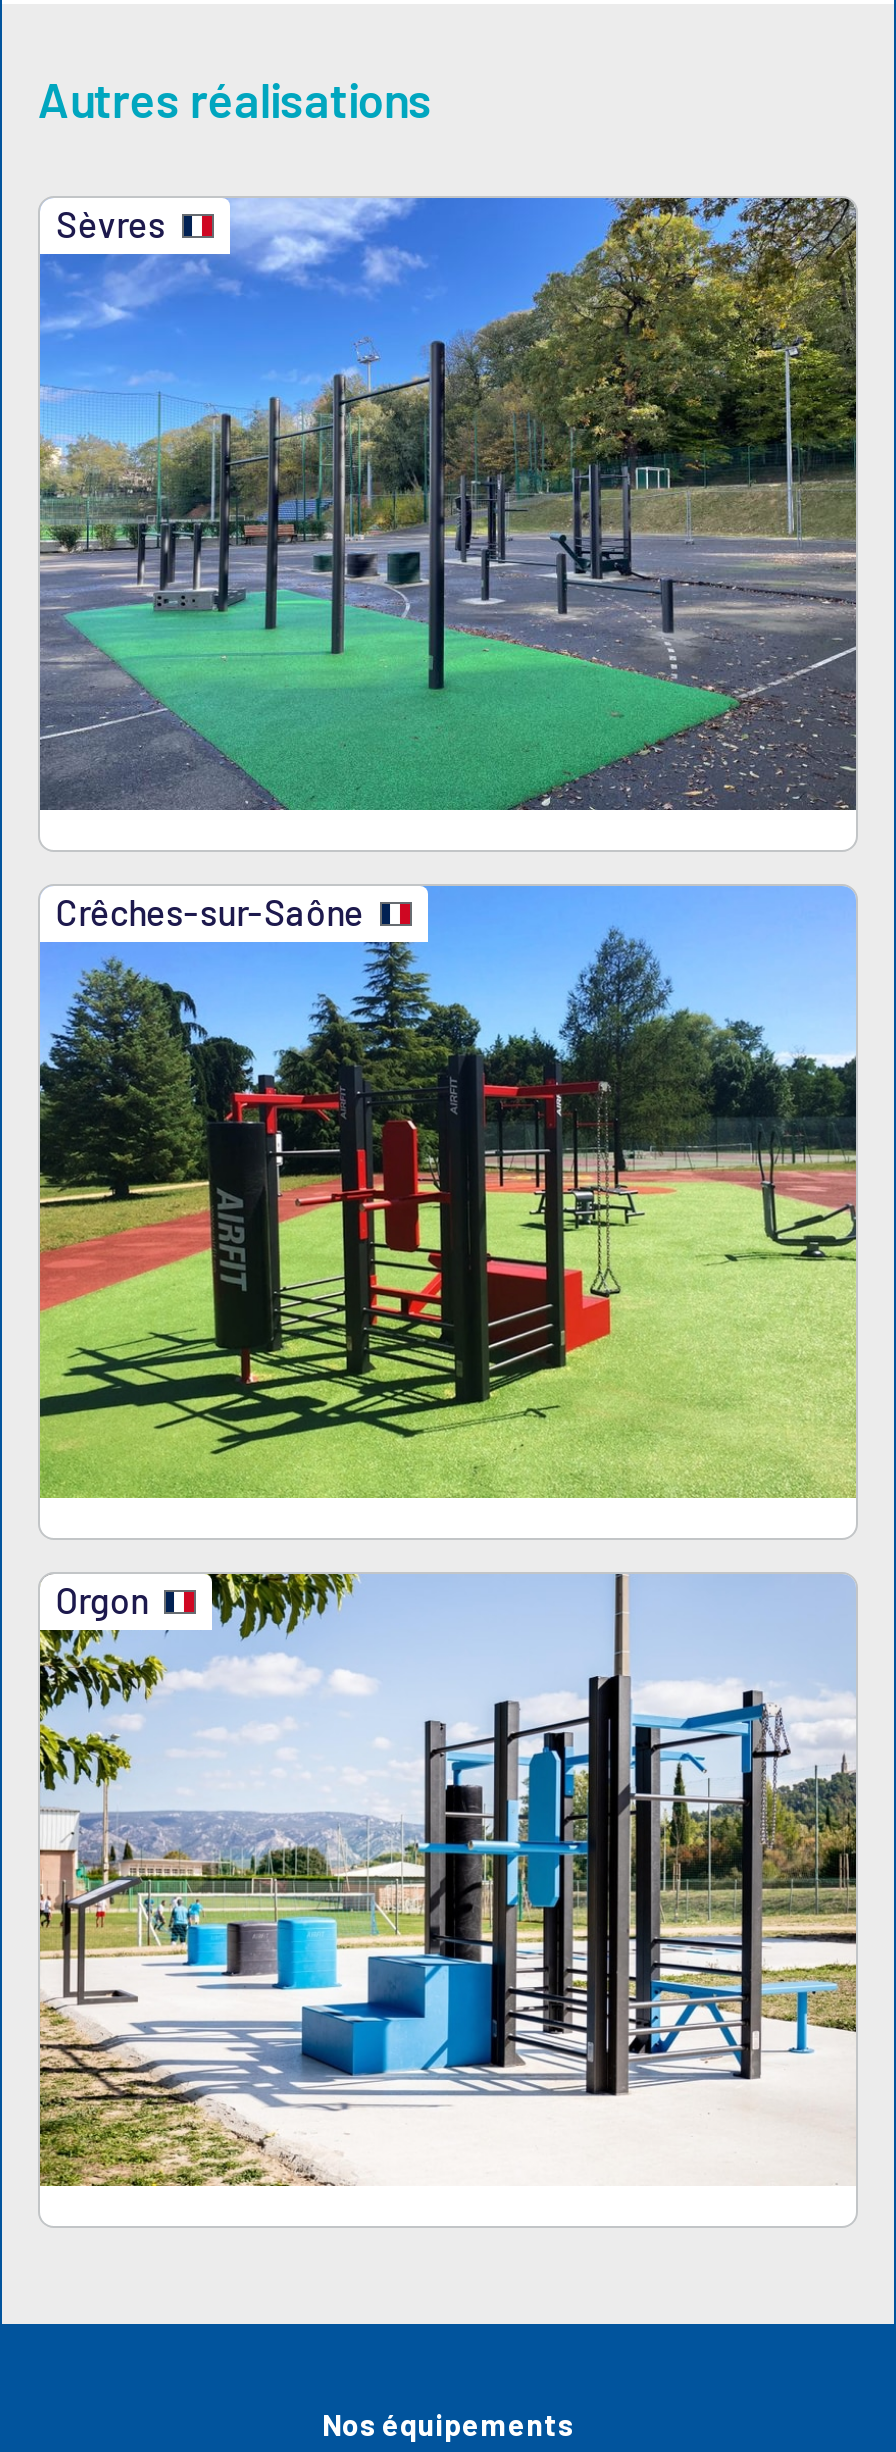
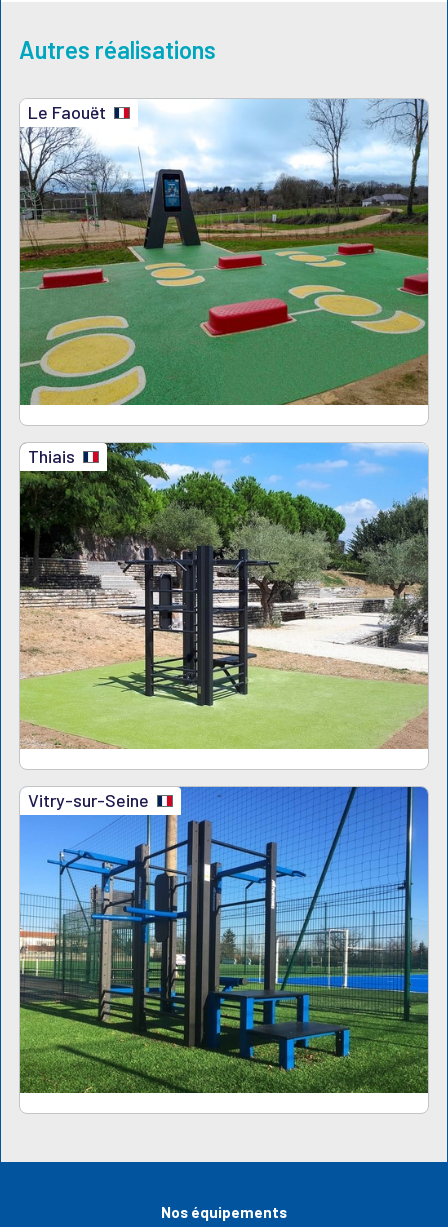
- [image]
- Sèvres
+ [image]
+ Le Faouët

- [image]
- Crêches-sur-Saône
+ [image]
+ Thiais

- [image]
- Orgon
+ [image]
+ Vitry-sur-Seine
